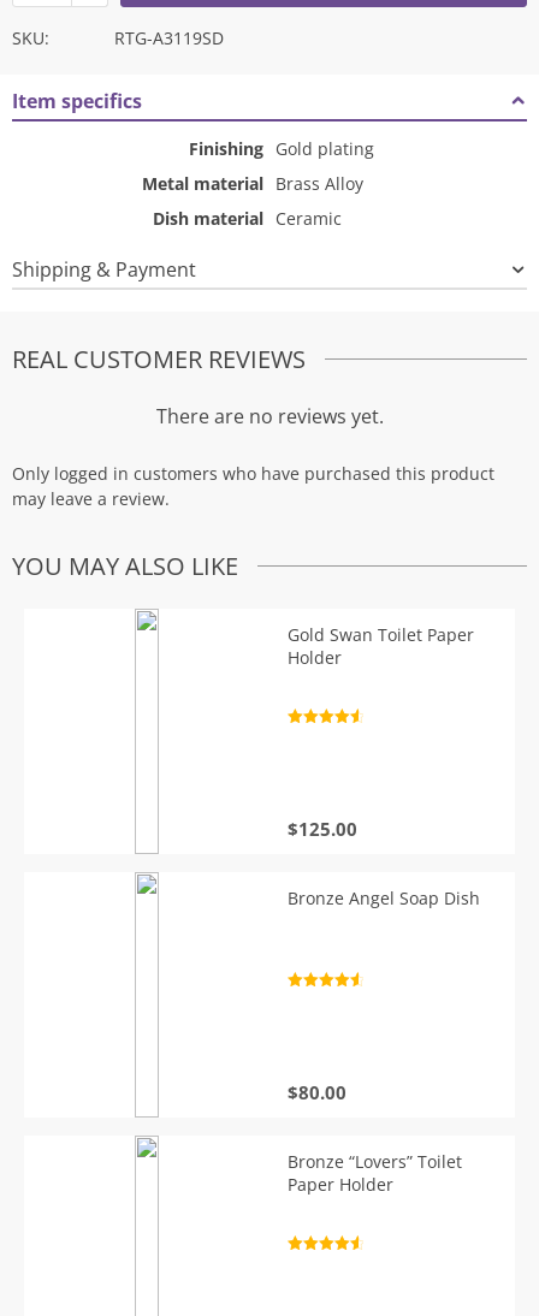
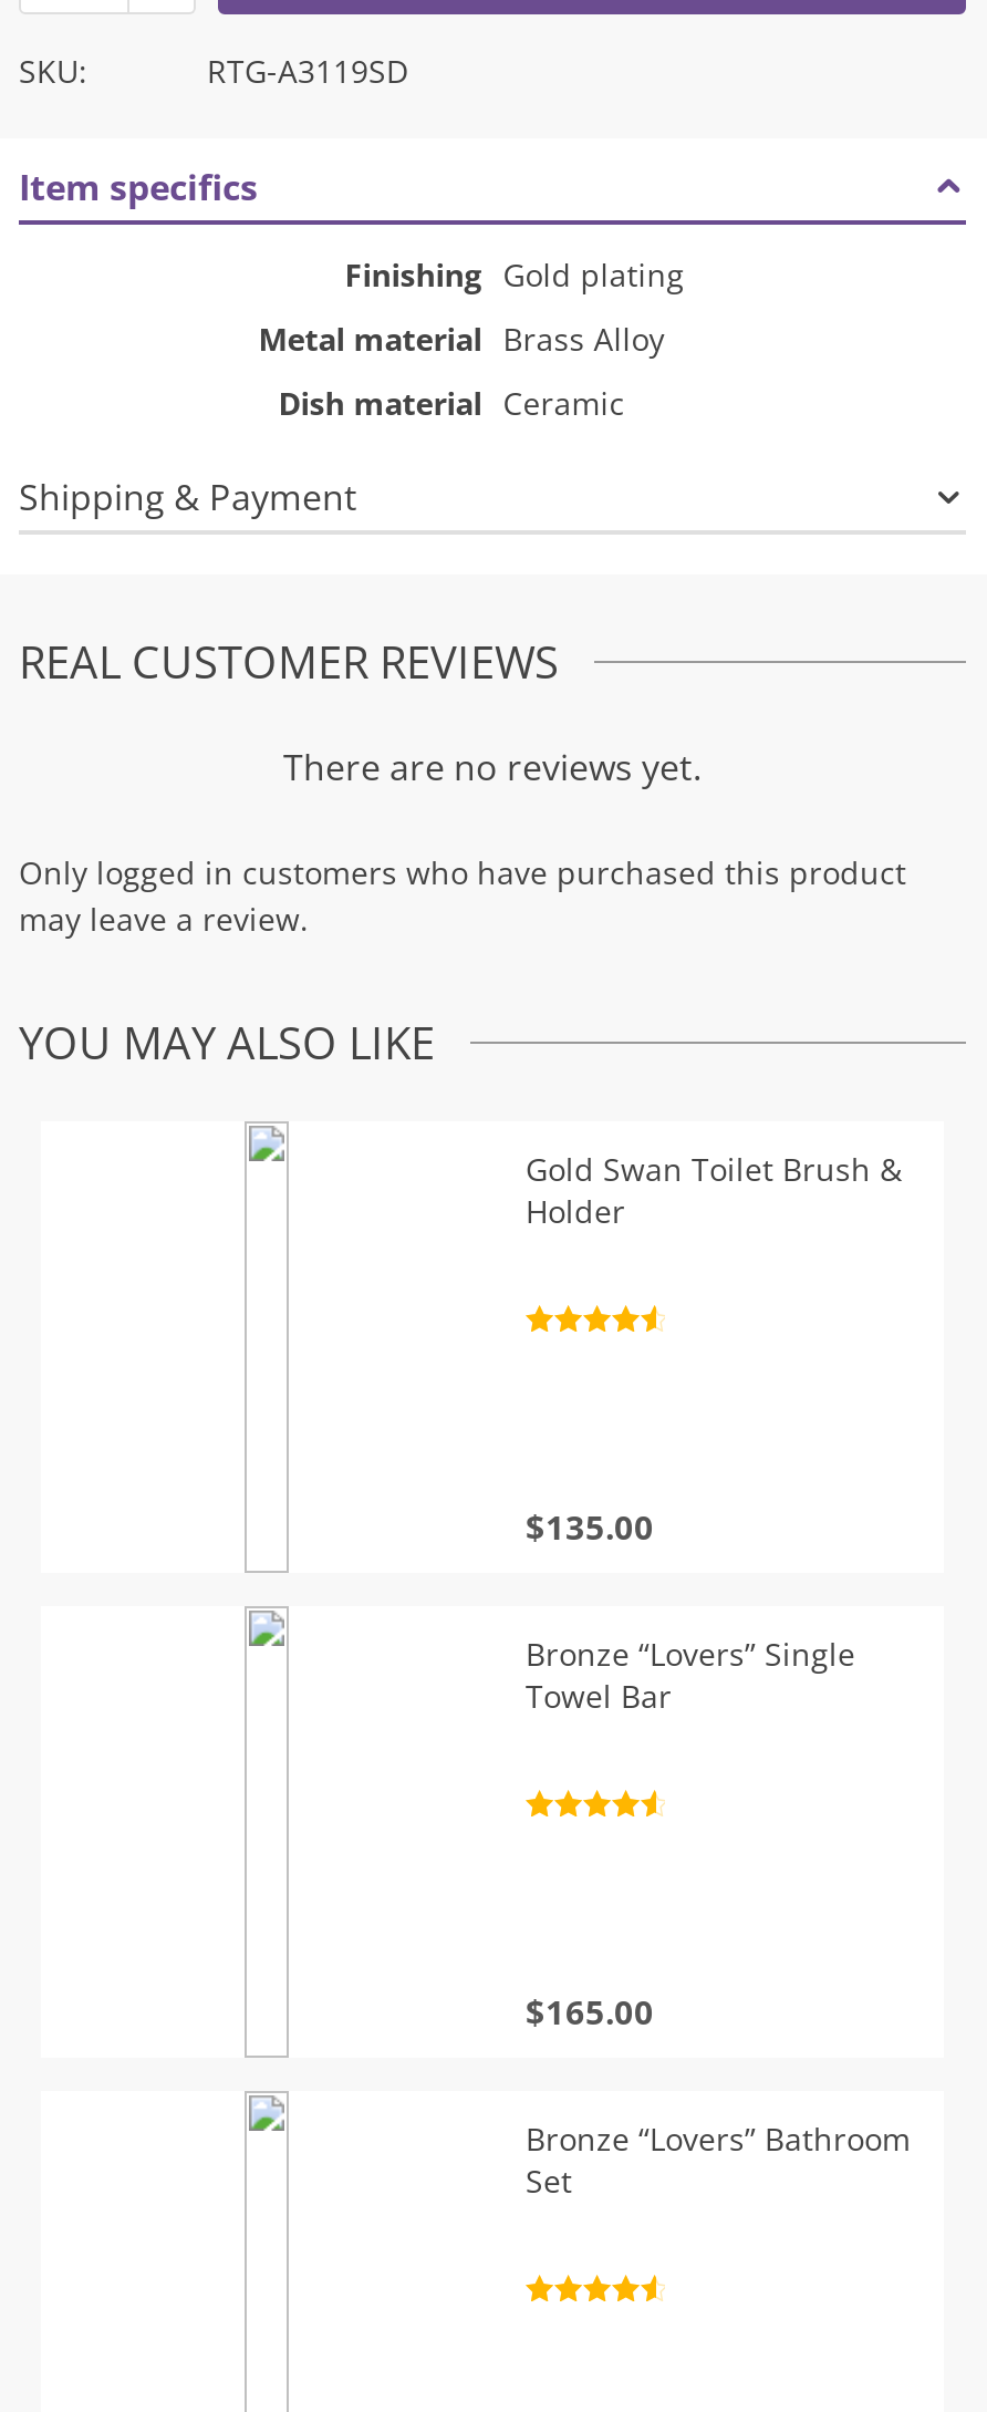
- Gold Swan Toilet Paper
+ Gold Swan Toilet Brush &

- $125.00
+ $135.00

- Bronze Angel Soap Dish
+ Bronze “Lovers” Single
+ Towel Bar

- $80.00
+ $165.00

- Bronze “Lovers” Toilet
- Paper Holder
+ Bronze “Lovers” Bathroom
+ Set
